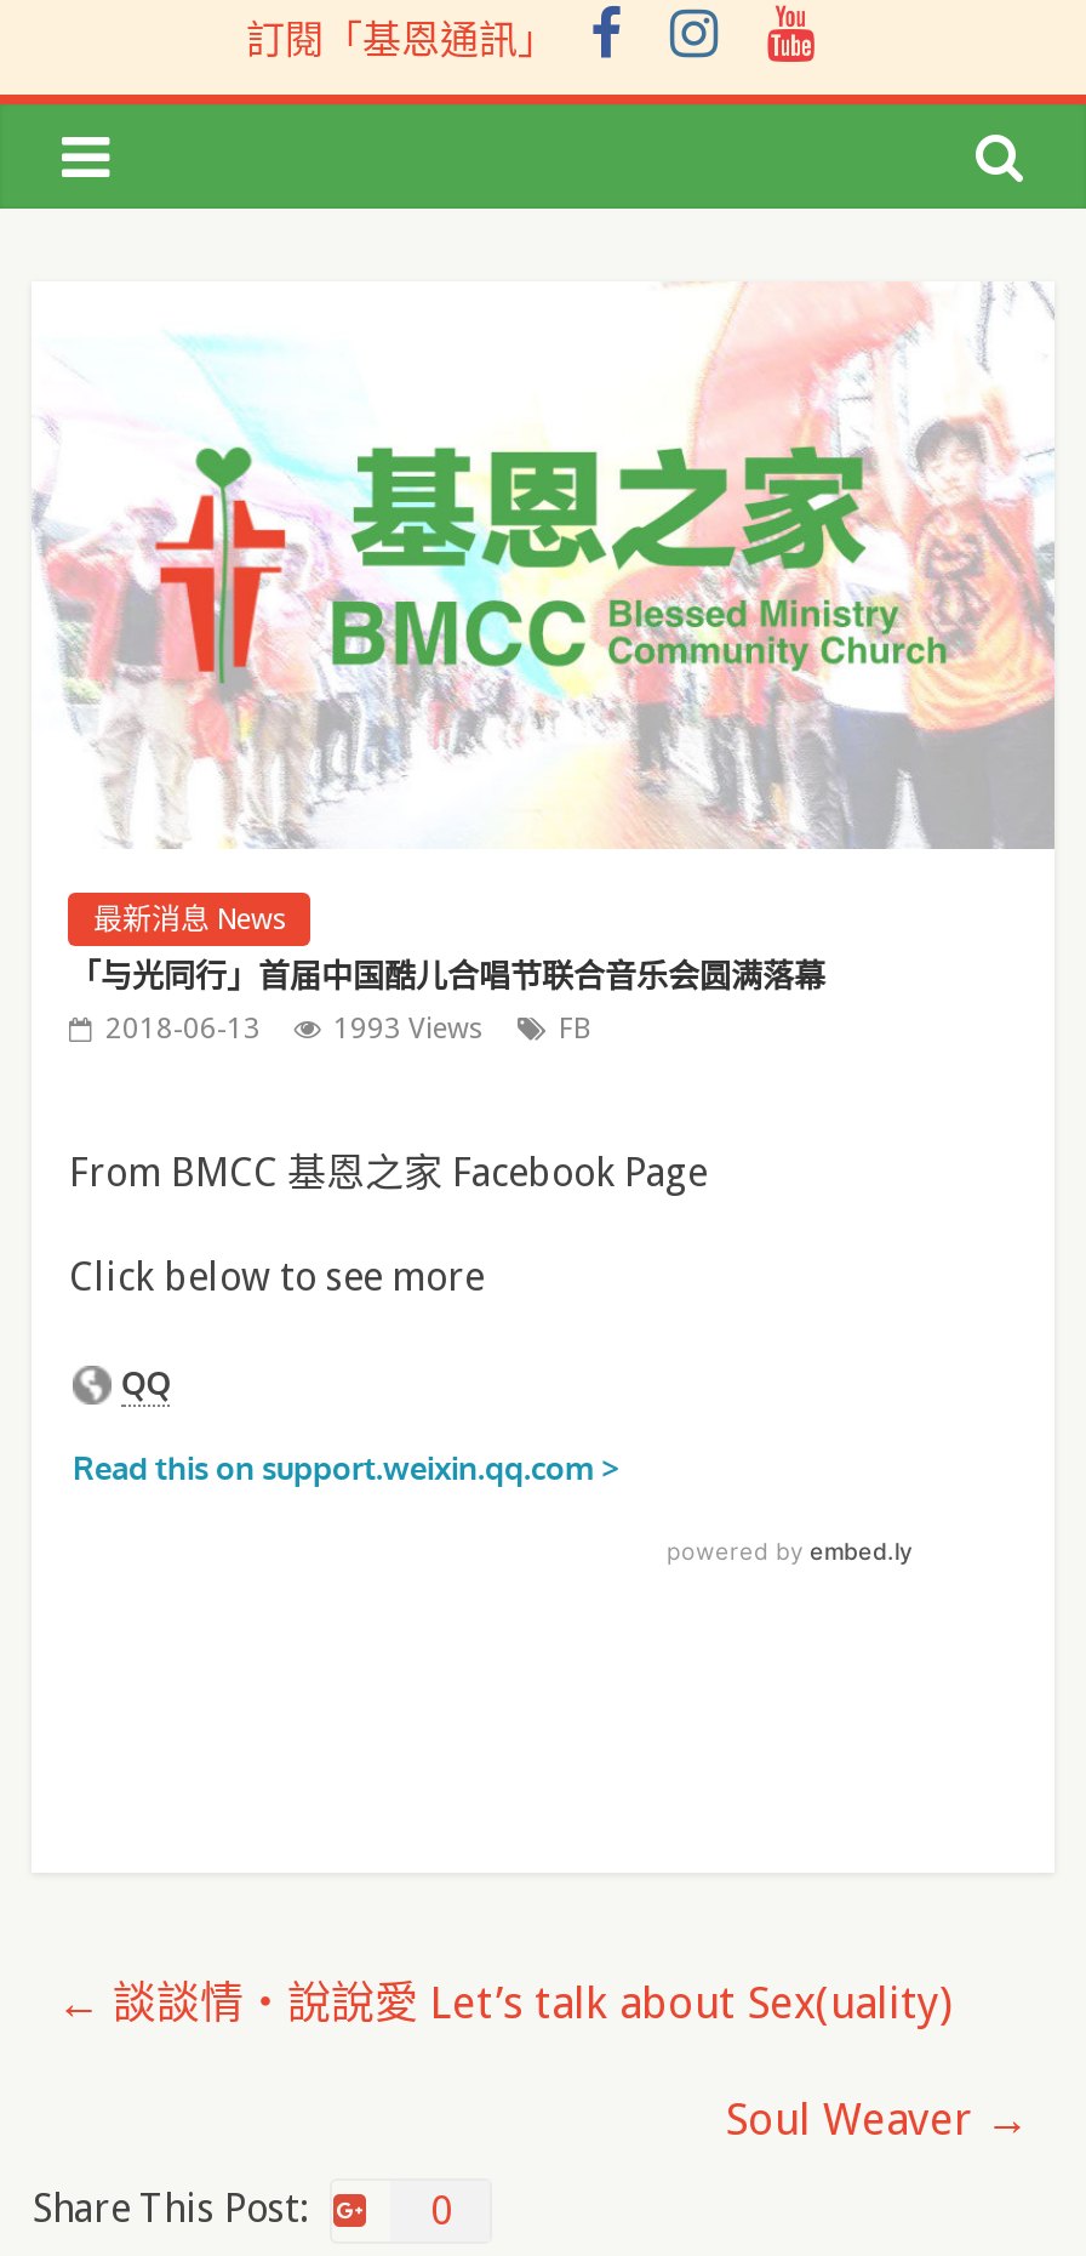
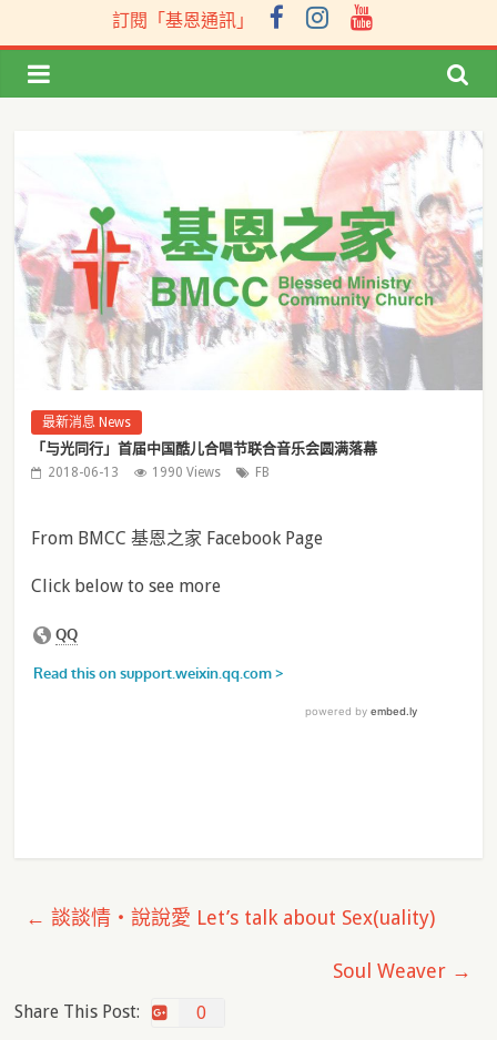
- 1993 Views
+ 1990 Views
